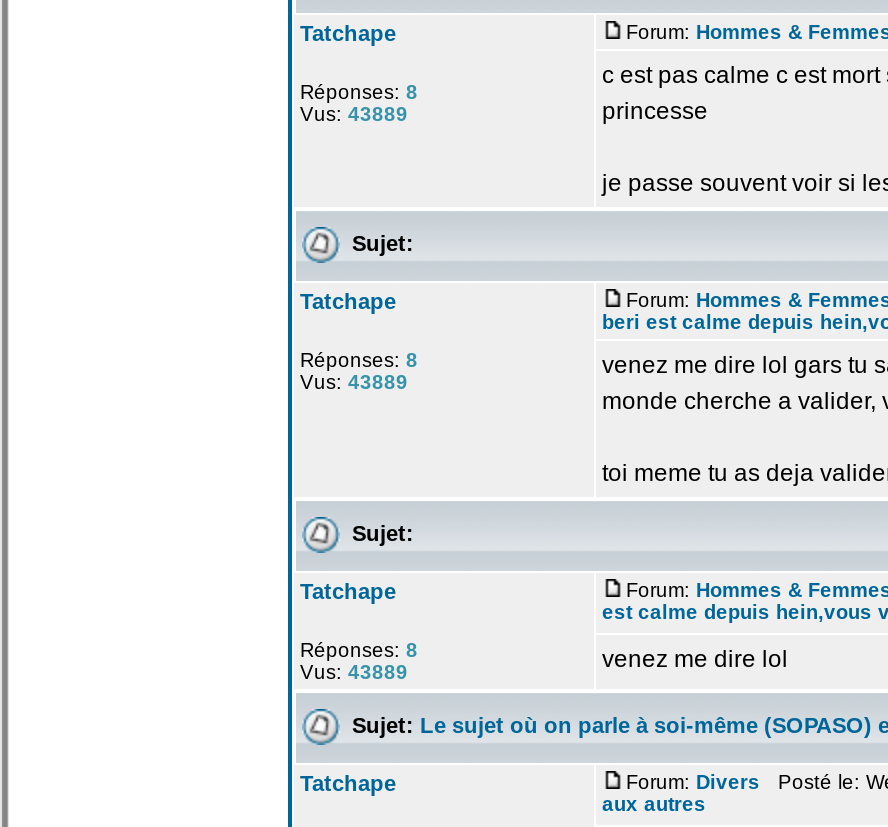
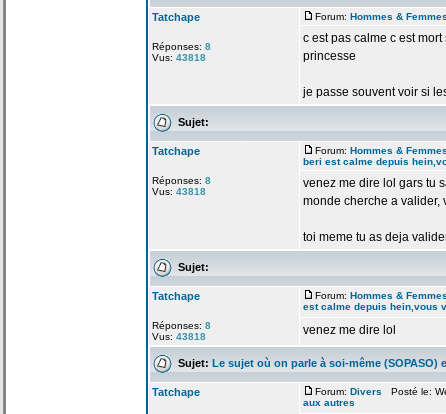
- Vus: 43889
+ Vus: 43818

- Vus: 43889
+ Vus: 43818

- Vus: 43889
+ Vus: 43818
